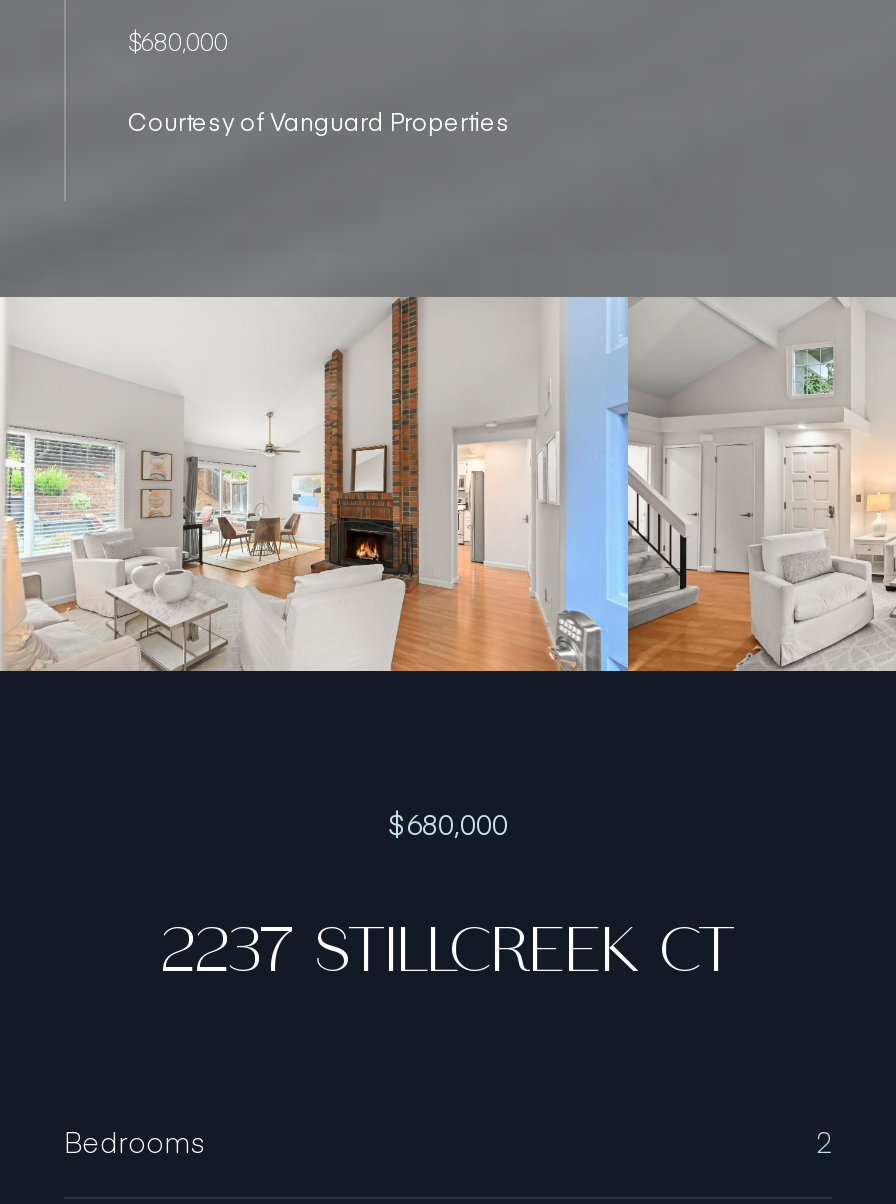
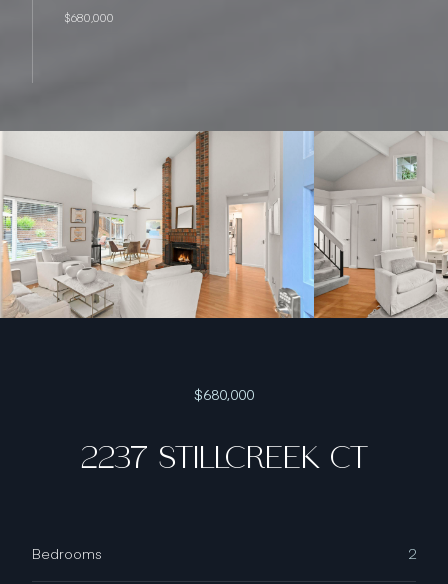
- Courtesy of Vanguard Properties
